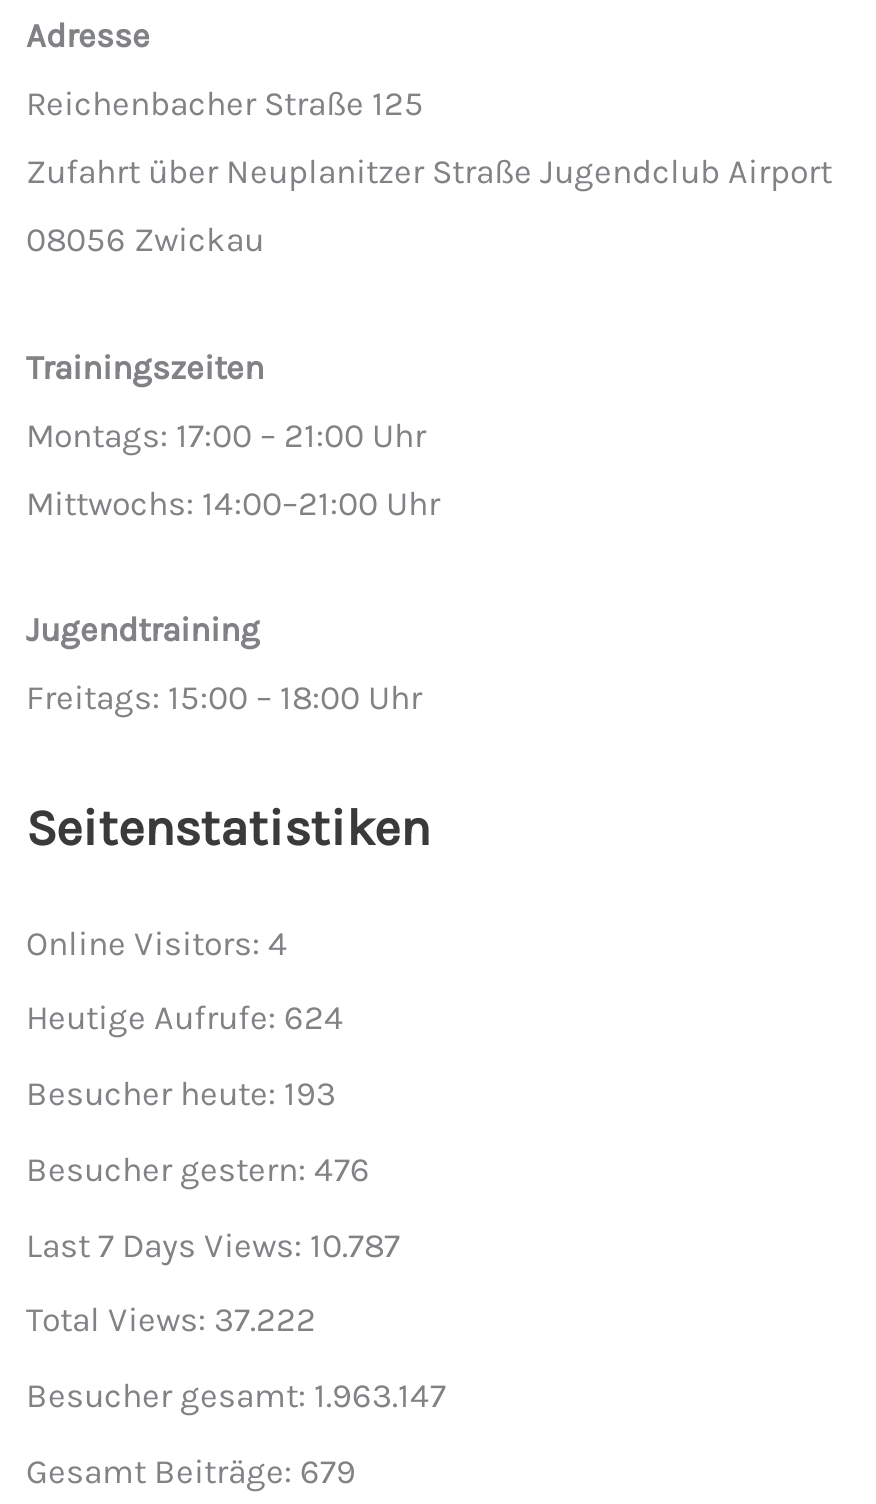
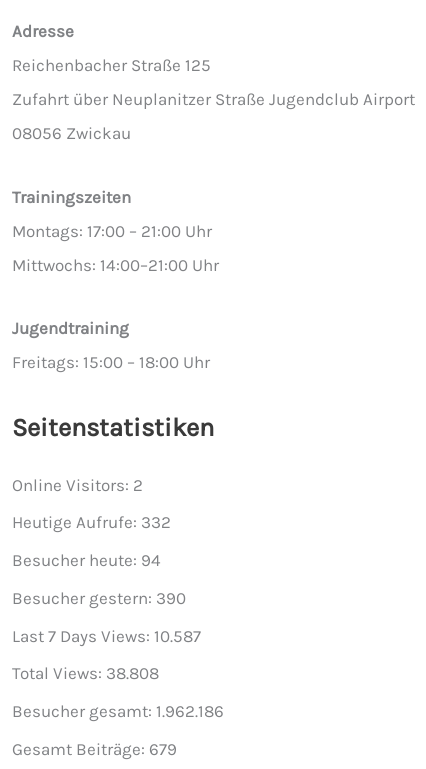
- Online Visitors: 4
+ Online Visitors: 2

- Heutige Aufrufe: 624
+ Heutige Aufrufe: 332

- Besucher heute: 193
+ Besucher heute: 94

- Besucher gestern: 476
+ Besucher gestern: 390

- Last 7 Days Views: 10.787
+ Last 7 Days Views: 10.587

- Total Views: 37.222
+ Total Views: 38.808

- Besucher gesamt: 1.963.147
+ Besucher gesamt: 1.962.186
